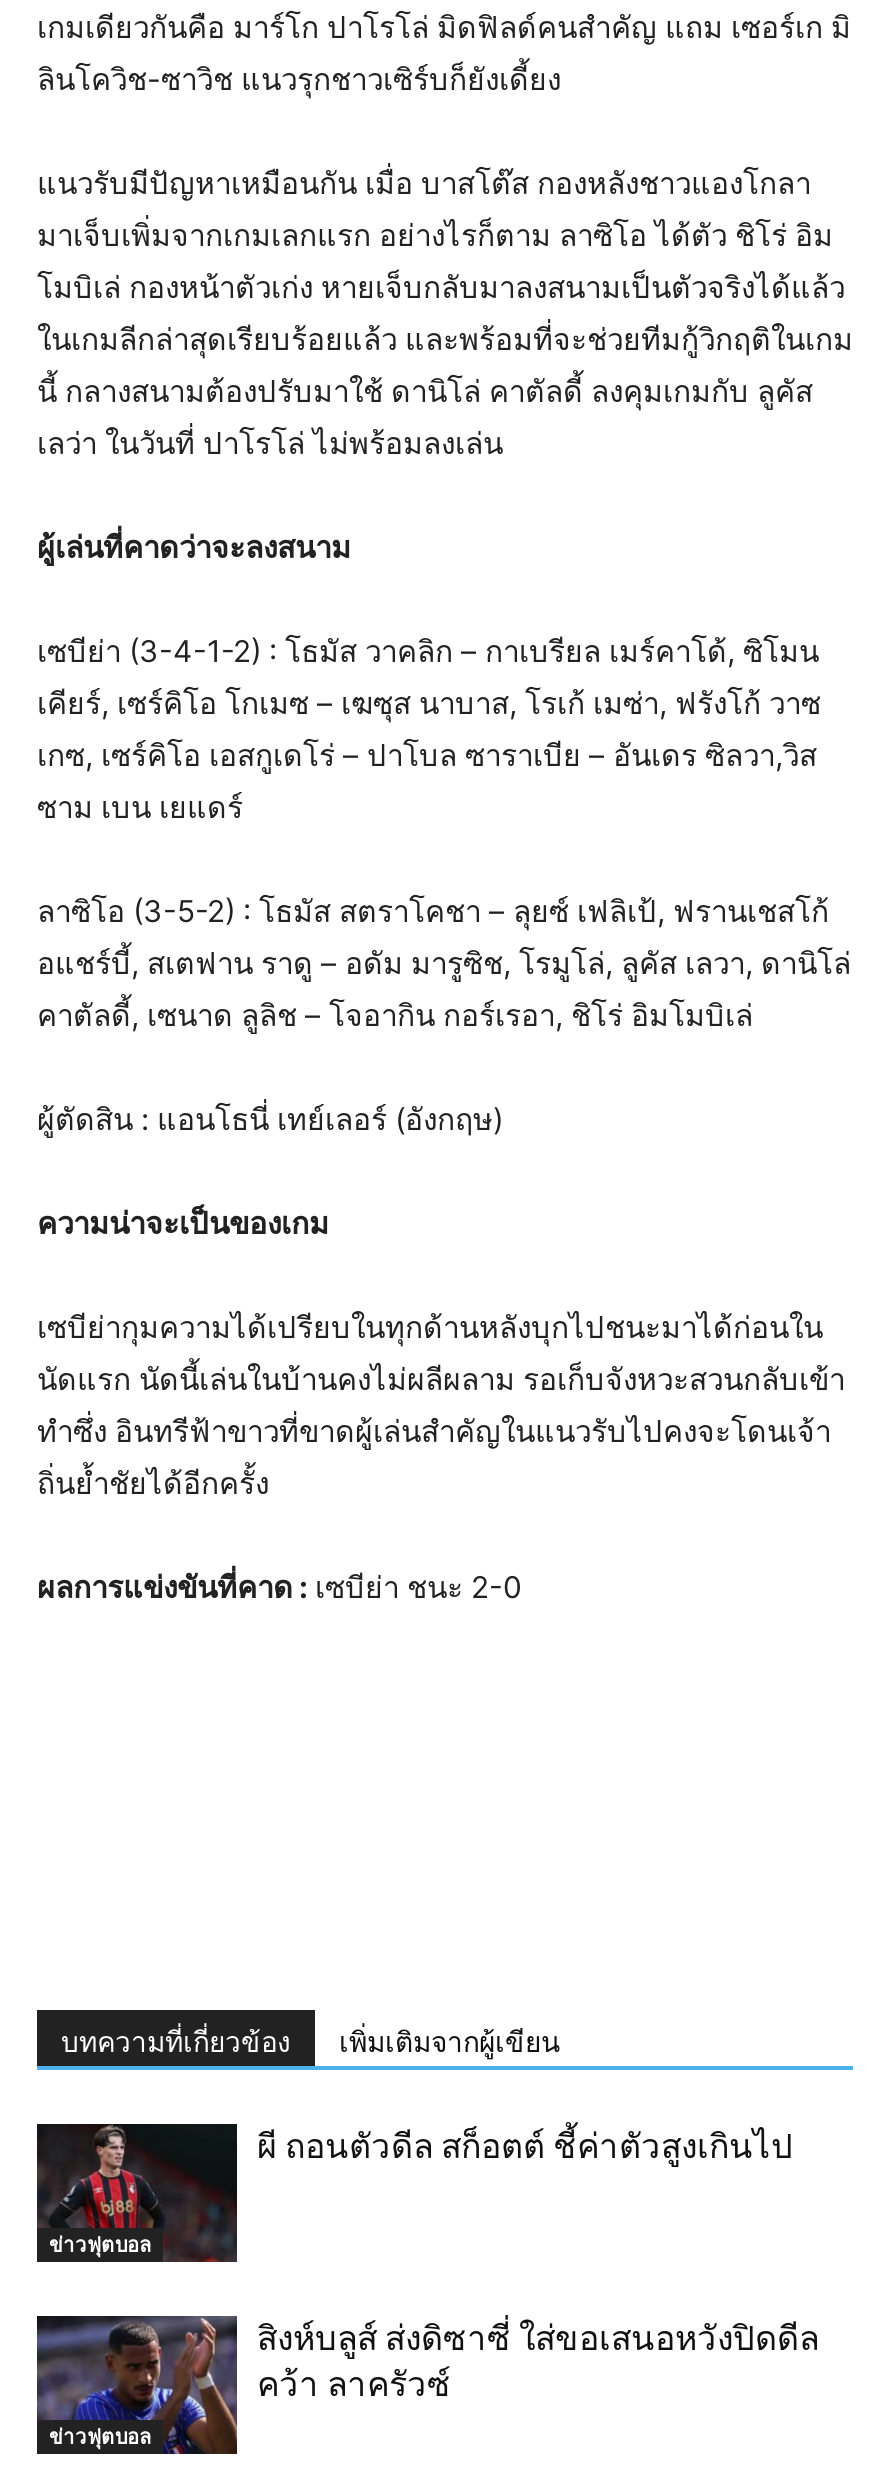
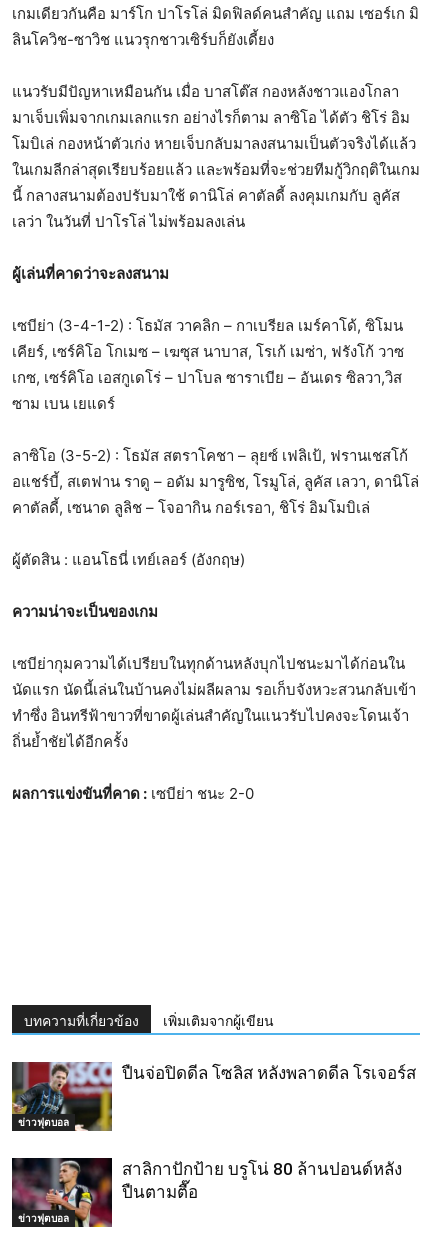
- [image]
- ผี ถอนตัวดีล สก็อตต์ ชี้ค่าตัวสูงเกินไป
+ [image]
+ ปืนจ่อปิดดีล โซลิส หลังพลาดดีล โรเจอร์ส

- [image]
- สิงห์บลูส์ ส่งดิซาซี่ ใส่ขอเสนอหวังปิดดีล
- คว้า ลาครัวซ์
+ [image]
+ สาลิกาปักป้าย บรูโน่ 80 ล้านปอนด์หลัง
+ ปืนตามตื๊อ
